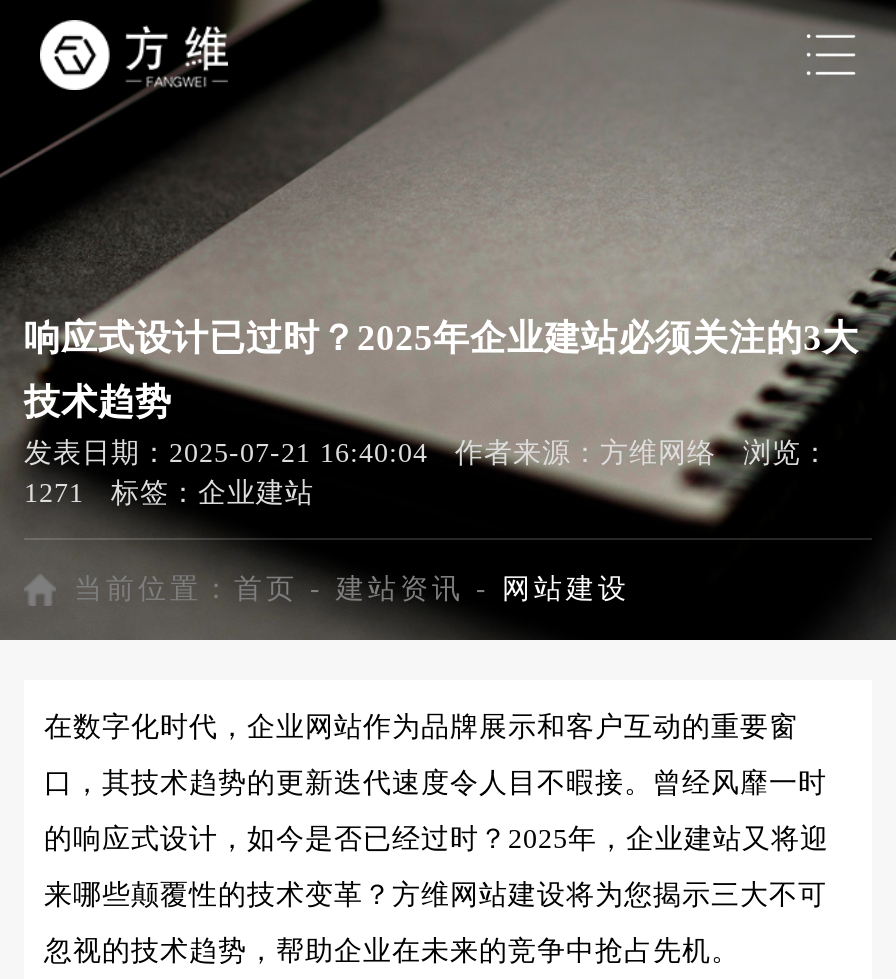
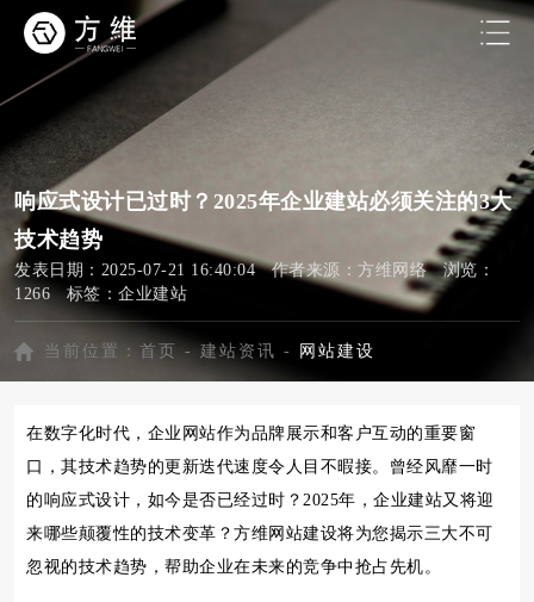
- 1271 标签：企业建站
+ 1266 标签：企业建站
